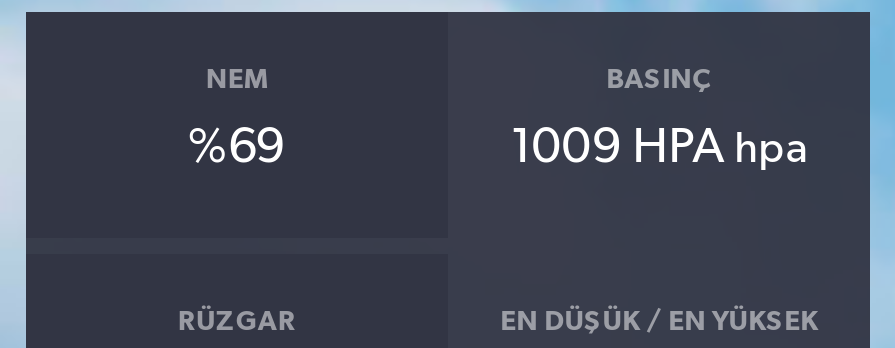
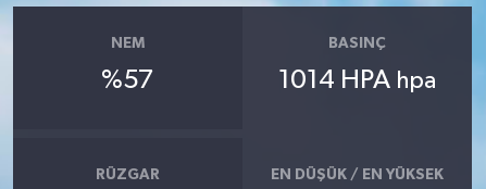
- %69
+ %57

- 1009 HPA hpa
+ 1014 HPA hpa
